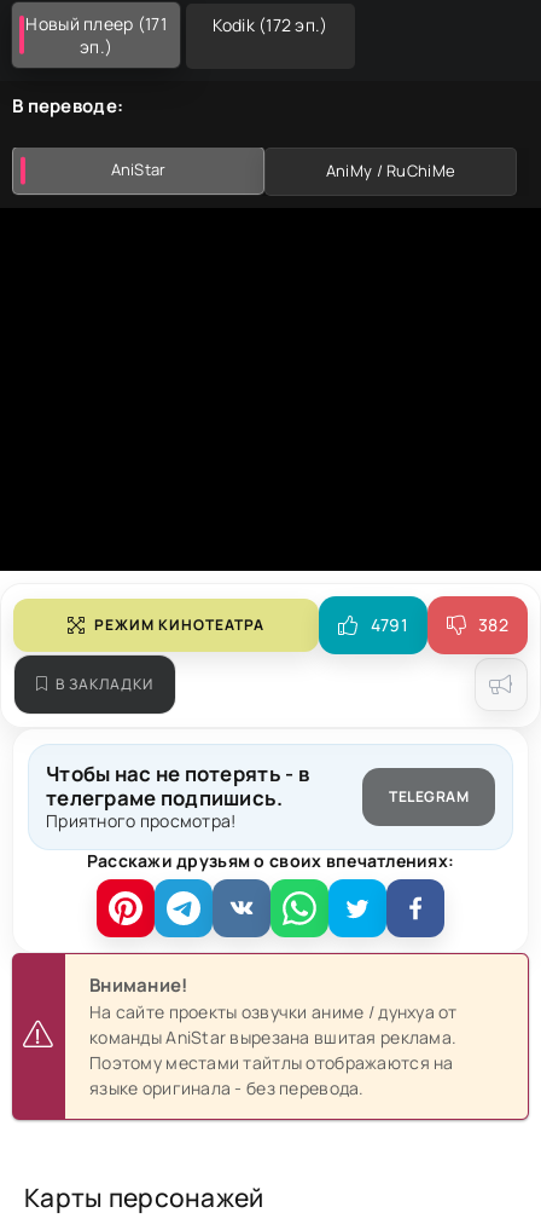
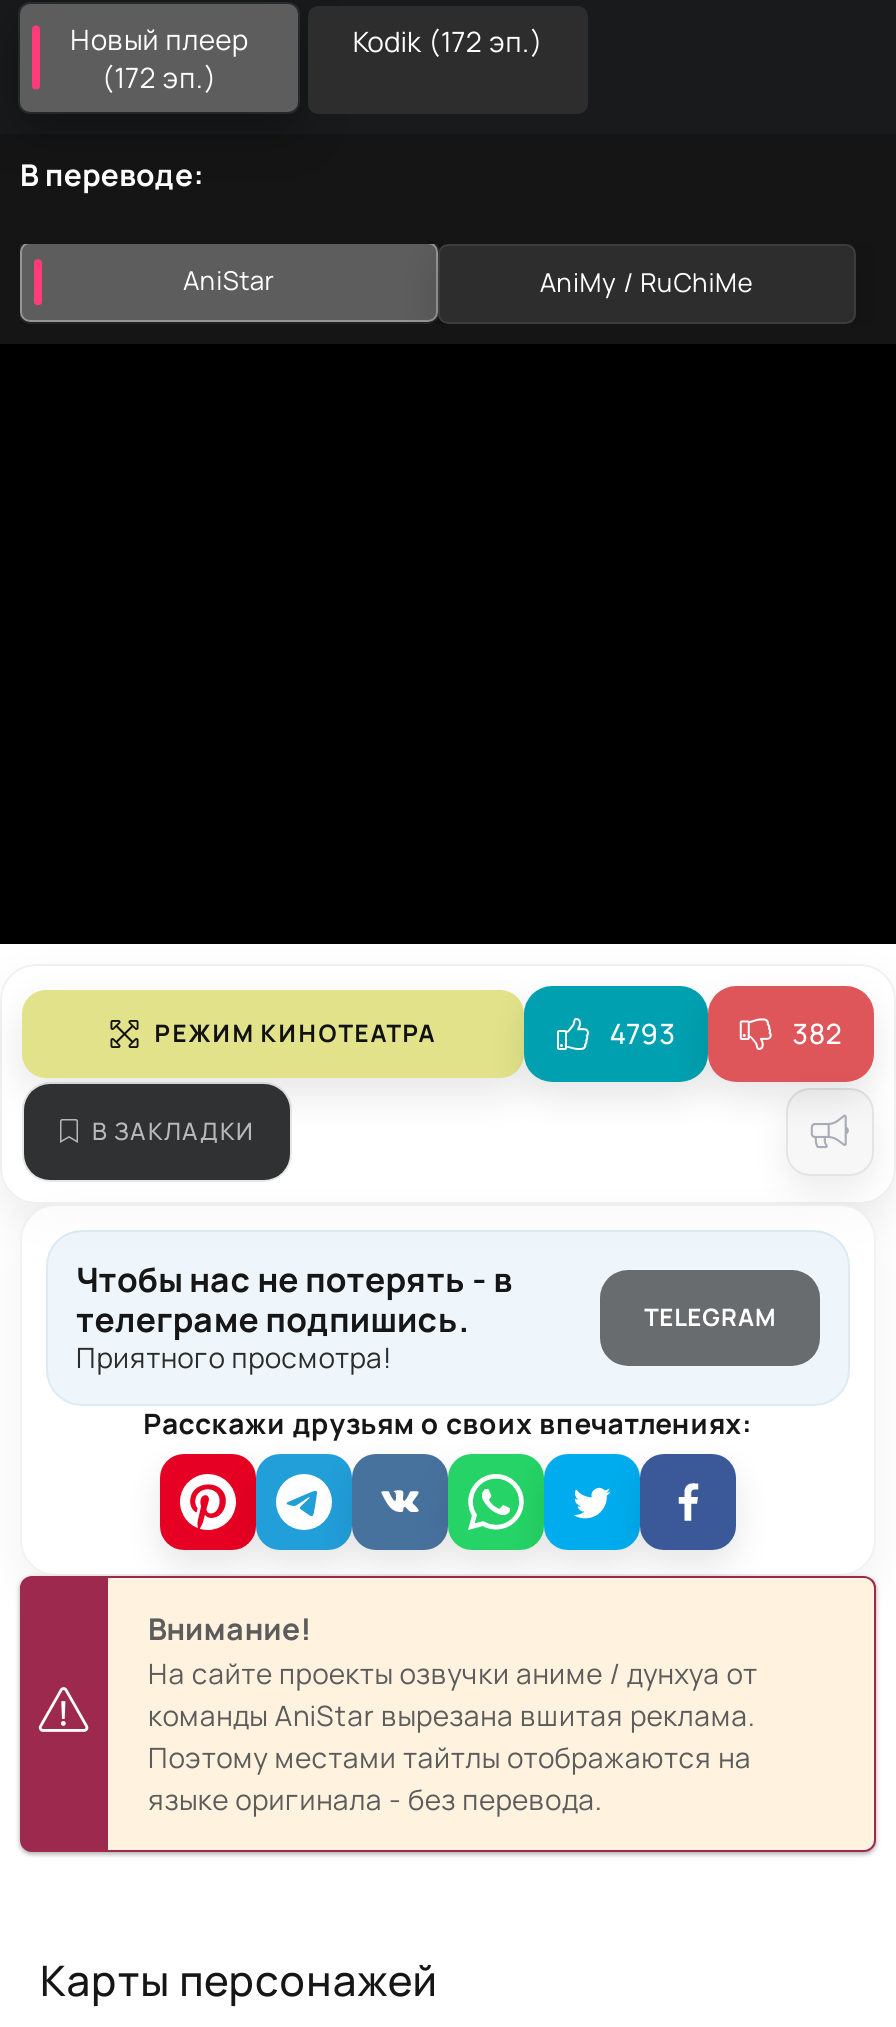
- Новый плеер (171
- эп.)
+ Новый плеер
+ (172 эп.)

- 4791
+ 4793
